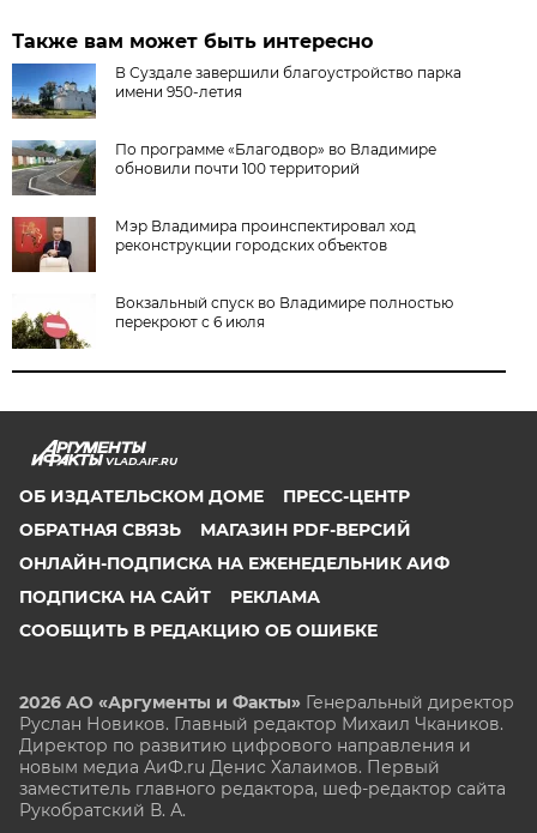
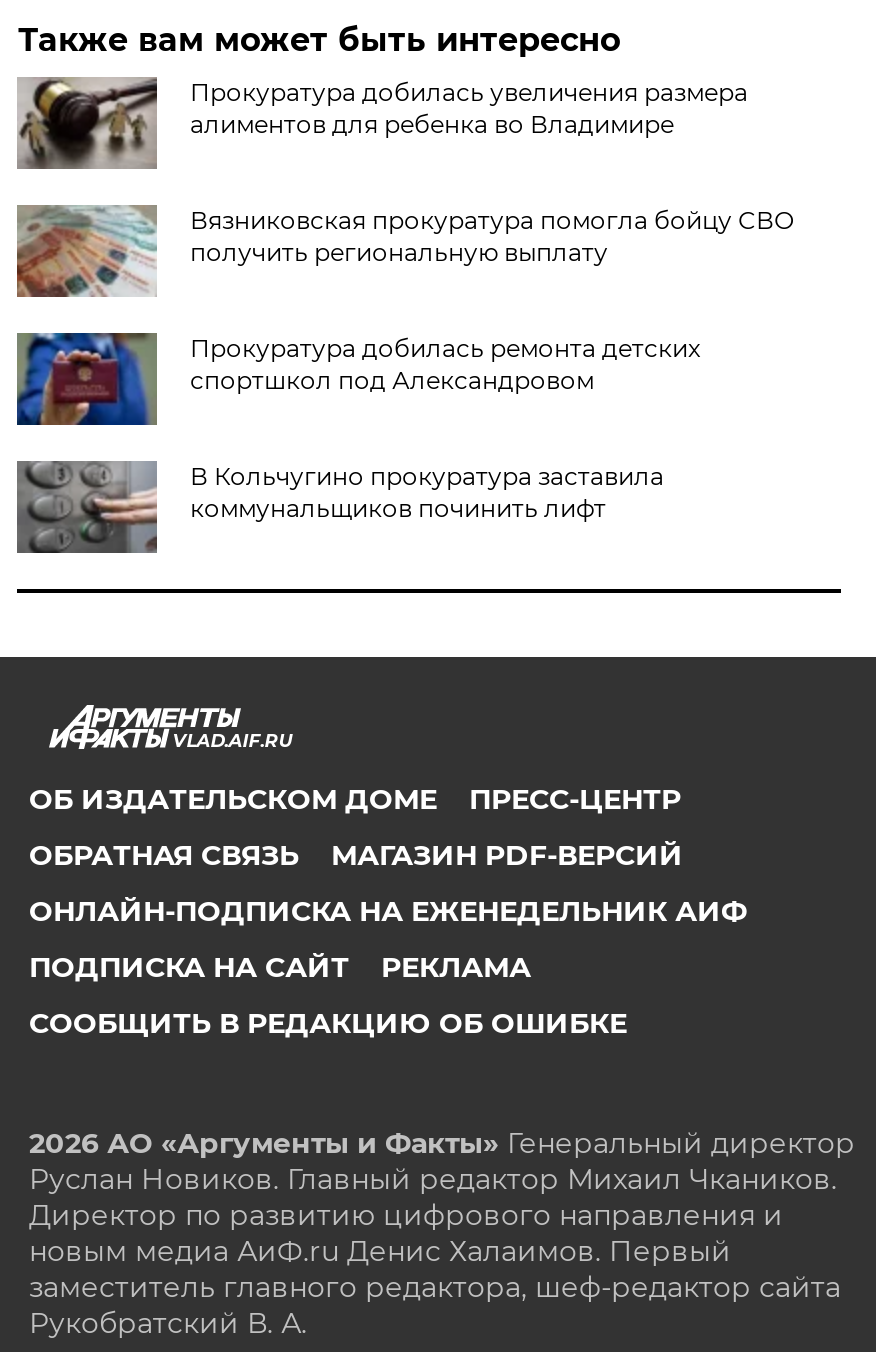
- [image]
- В Суздале завершили благоустройство парка
- имени 950-летия
+ [image]
+ Прокуратура добилась увеличения размера
+ алиментов для ребенка во Владимире

- [image]
- По программе «Благодвор» во Владимире
- обновили почти 100 территорий
+ [image]
+ Вязниковская прокуратура помогла бойцу СВО
+ получить региональную выплату

- [image]
- Мэр Владимира проинспектировал ход
- реконструкции городских объектов
+ [image]
+ Прокуратура добилась ремонта детских
+ спортшкол под Александровом

- [image]
- Вокзальный спуск во Владимире полностью
- перекроют с 6 июля
+ [image]
+ В Кольчугино прокуратура заставила
+ коммунальщиков починить лифт
